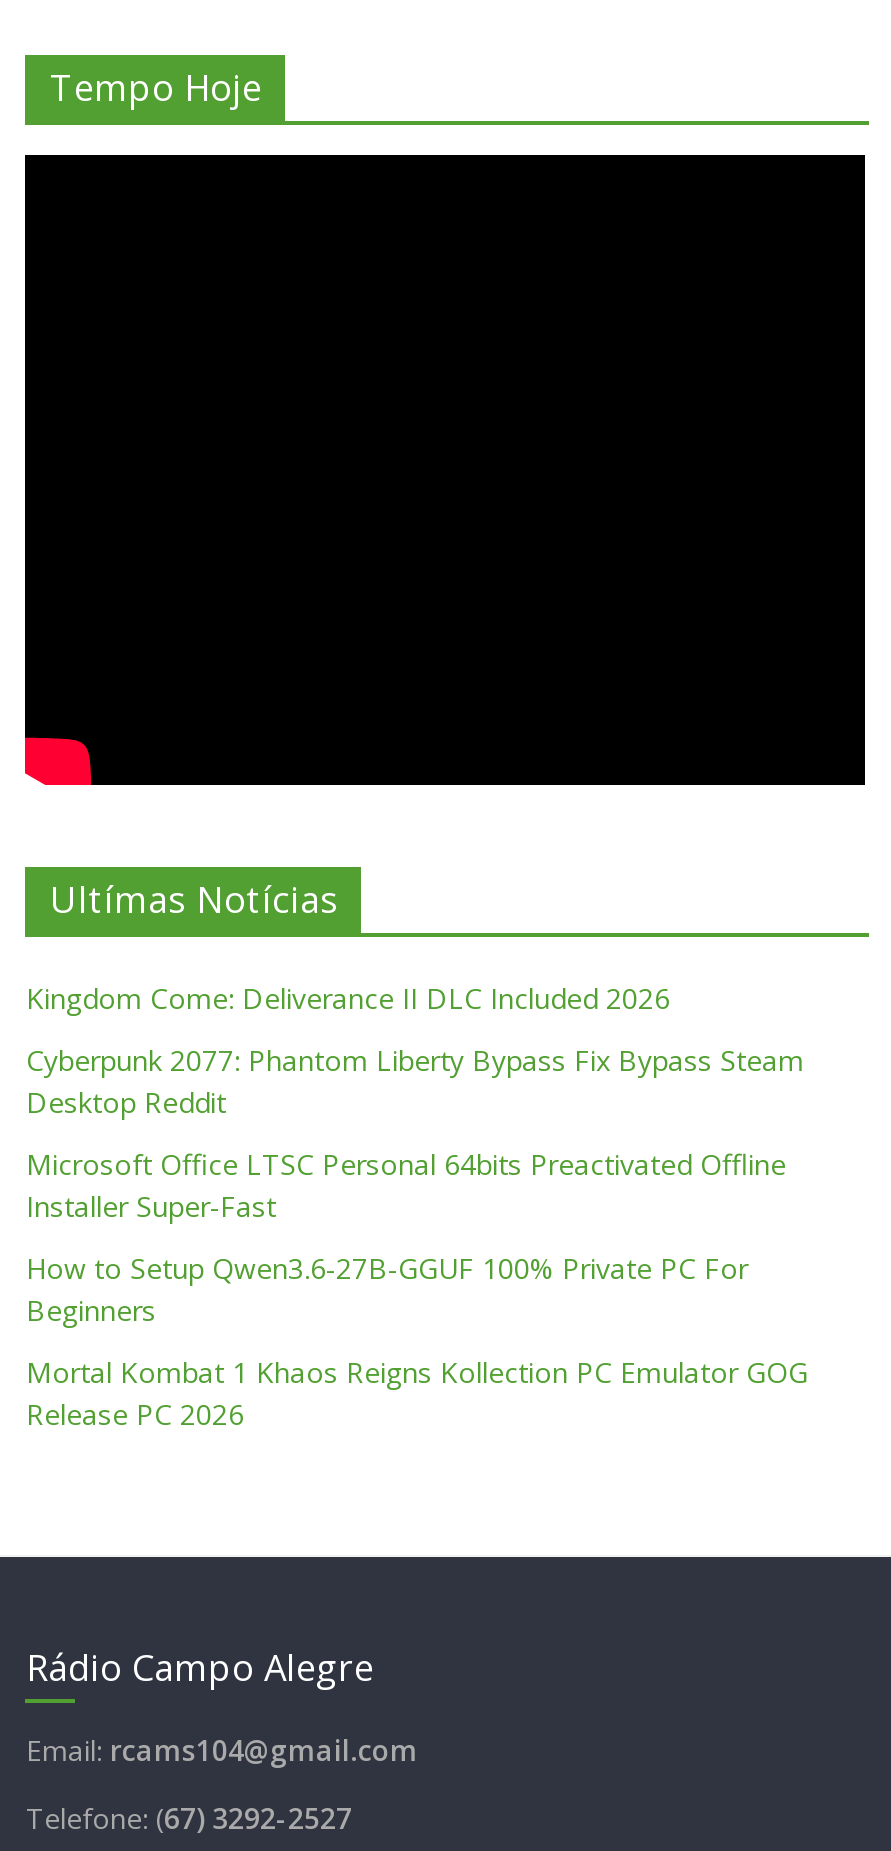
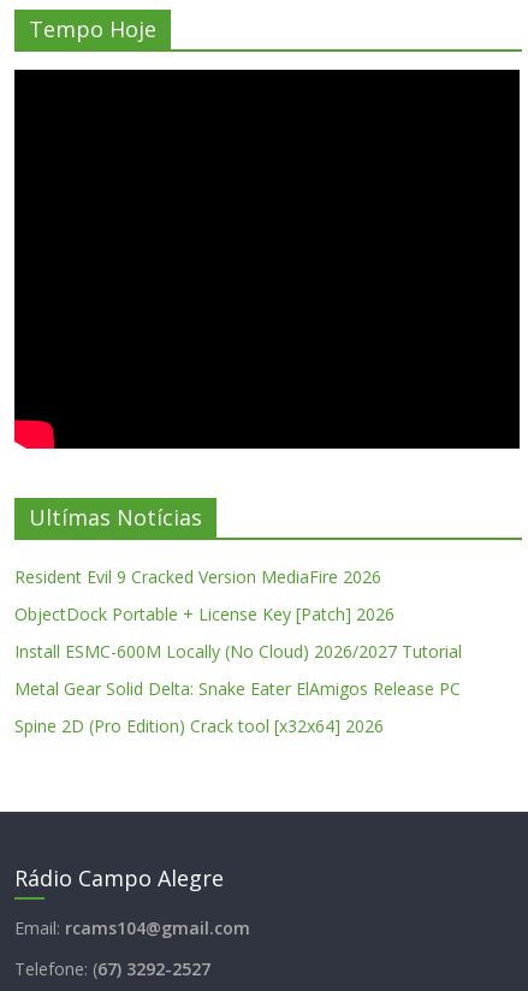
- Kingdom Come: Deliverance II DLC Included 2026
+ Resident Evil 9 Cracked Version MediaFire 2026

- Cyberpunk 2077: Phantom Liberty Bypass Fix Bypass Steam
- Desktop Reddit
+ ObjectDock Portable + License Key [Patch] 2026

- Microsoft Office LTSC Personal 64bits Preactivated Offline
- Installer Super-Fast
+ Install ESMC-600M Locally (No Cloud) 2026/2027 Tutorial

- How to Setup Qwen3.6-27B-GGUF 100% Private PC For
- Beginners
+ Metal Gear Solid Delta: Snake Eater ElAmigos Release PC

- Mortal Kombat 1 Khaos Reigns Kollection PC Emulator GOG
- Release PC 2026
+ Spine 2D (Pro Edition) Crack tool [x32x64] 2026
